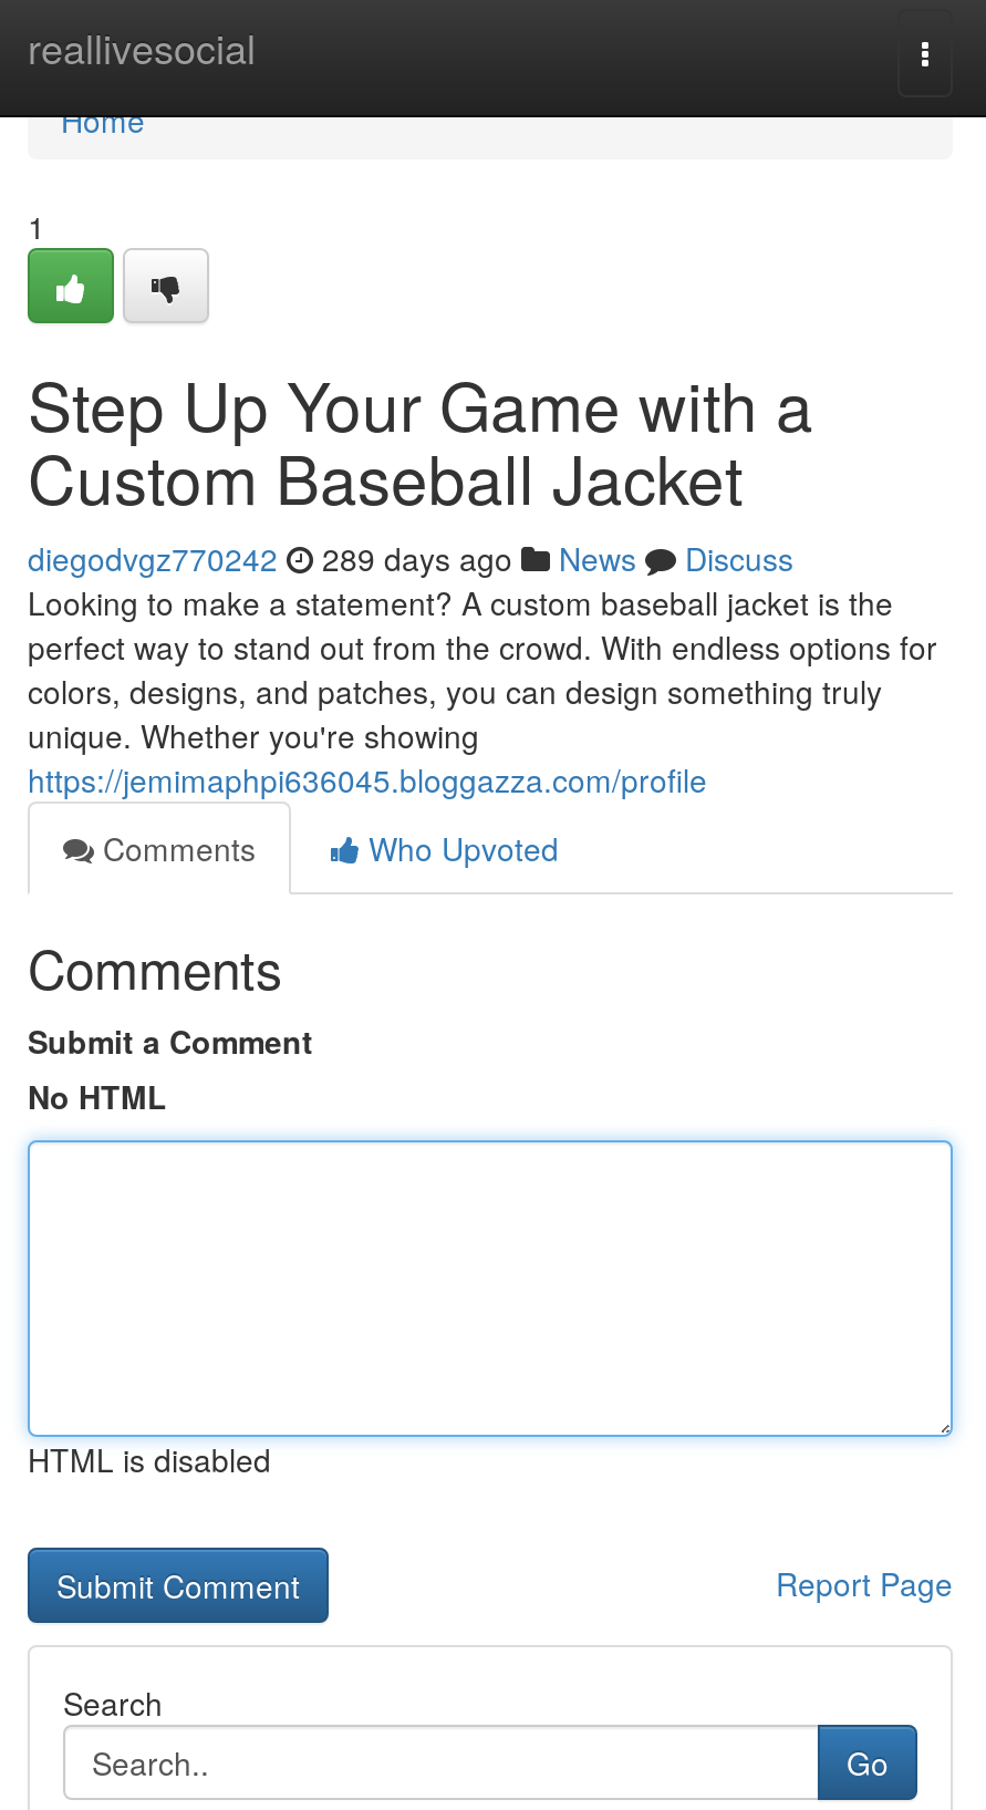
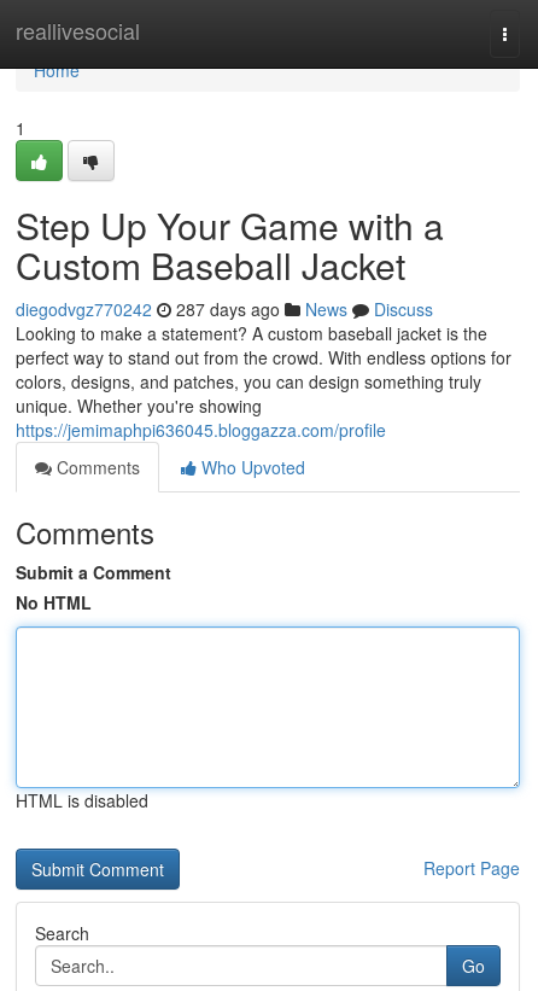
- diegodvgz770242 289 days ago News Discuss
+ diegodvgz770242 287 days ago News Discuss
